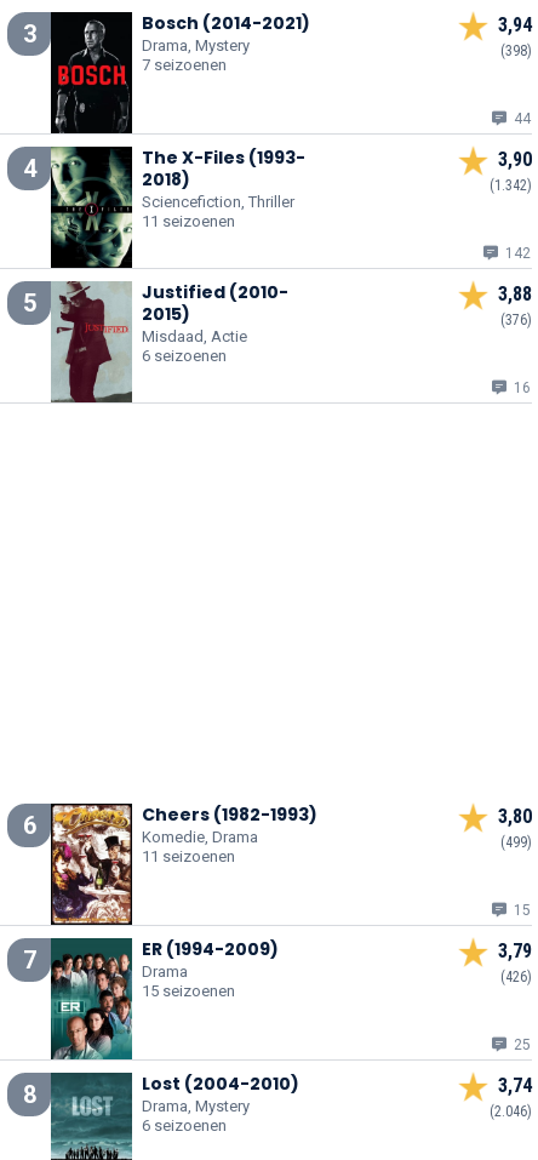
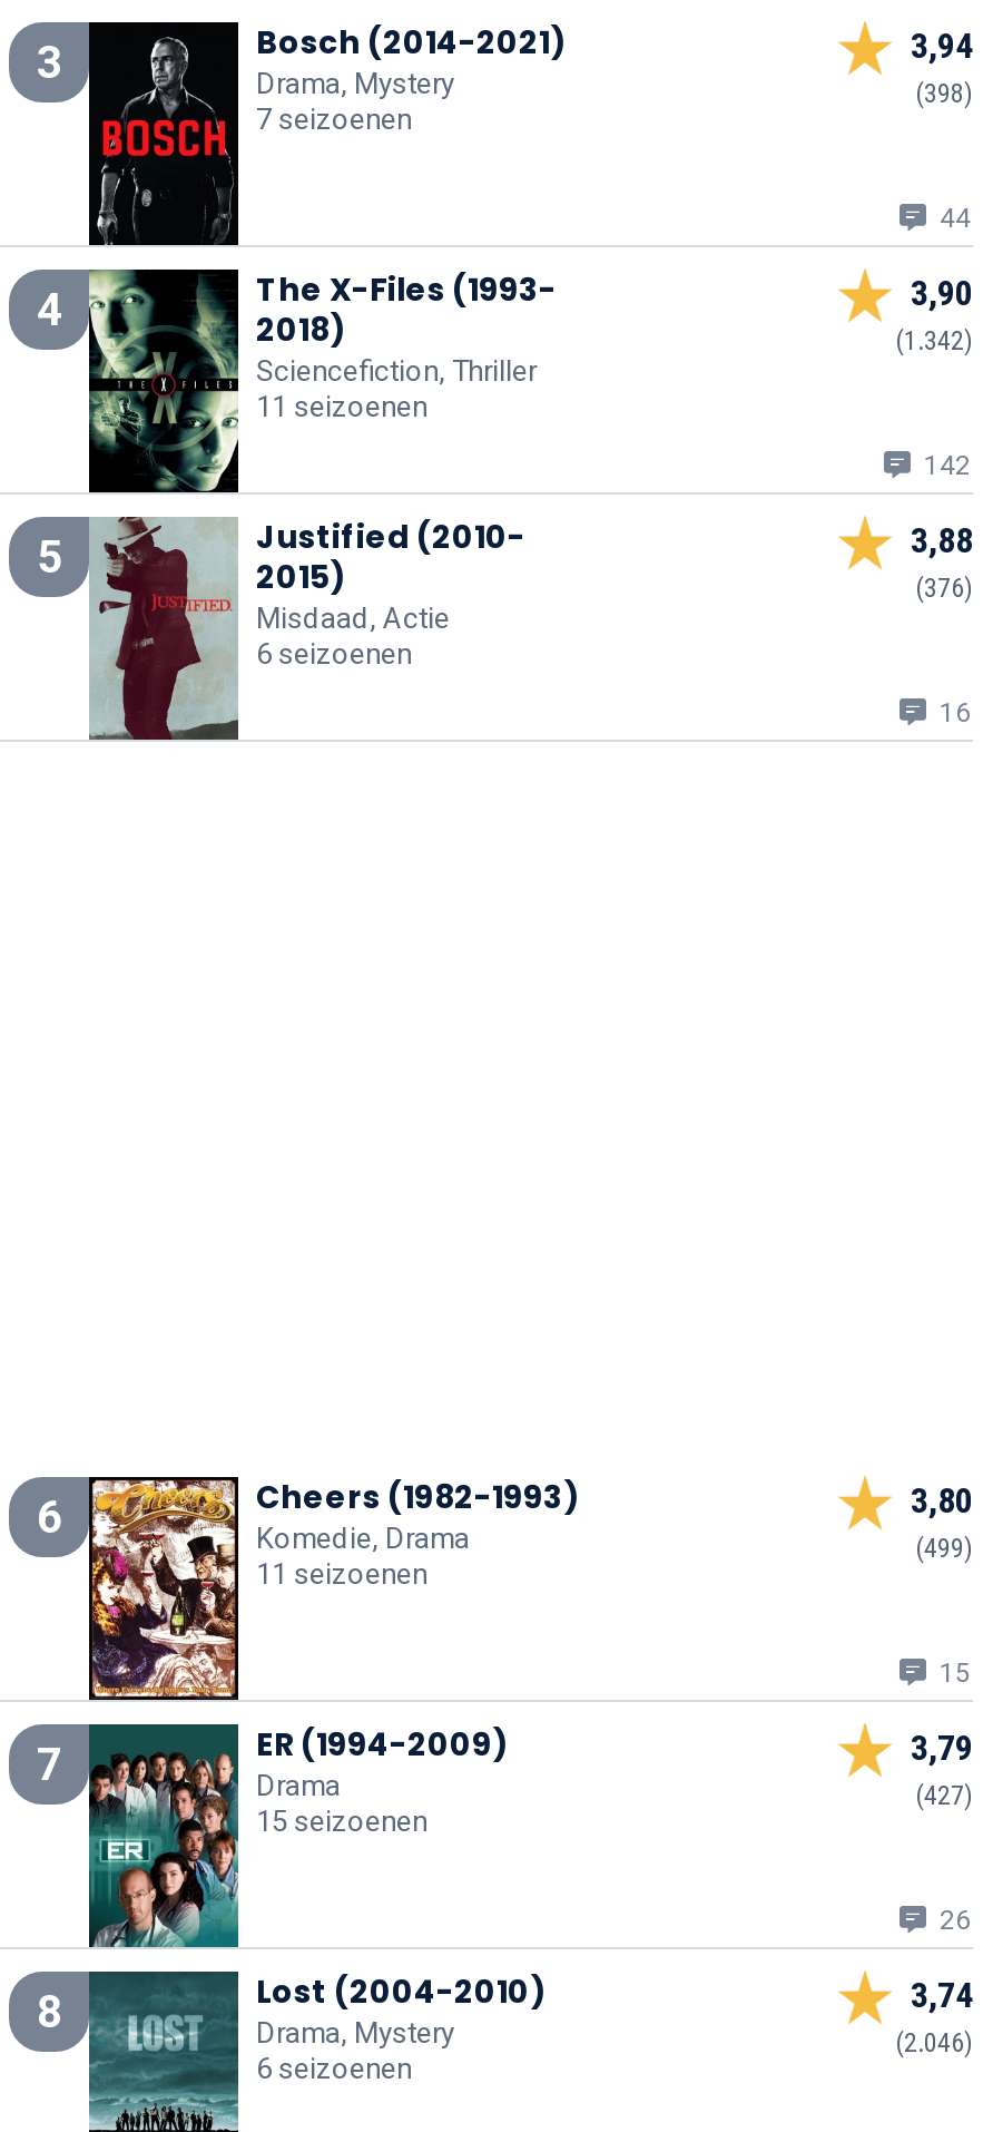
- (426)
+ (427)

- 25
+ 26
